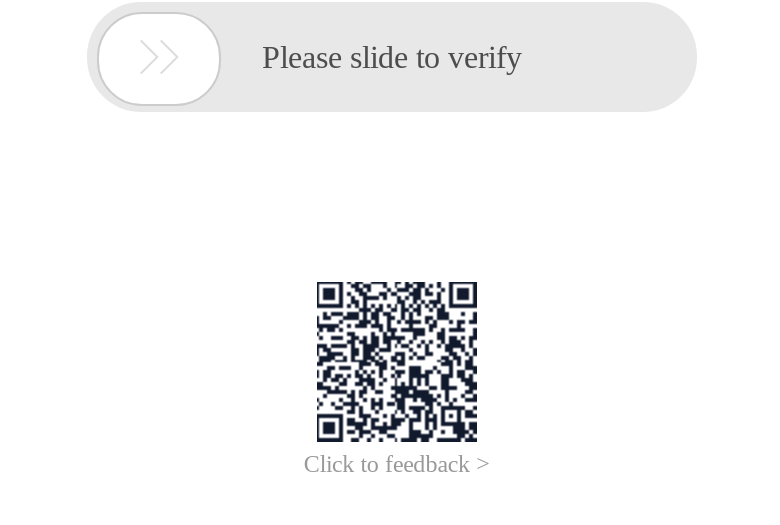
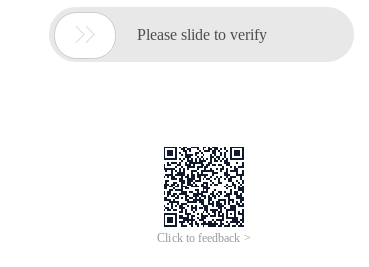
- [image]
+ [image]
